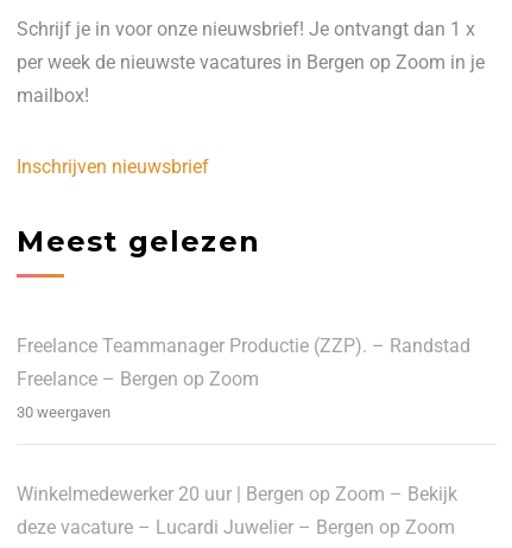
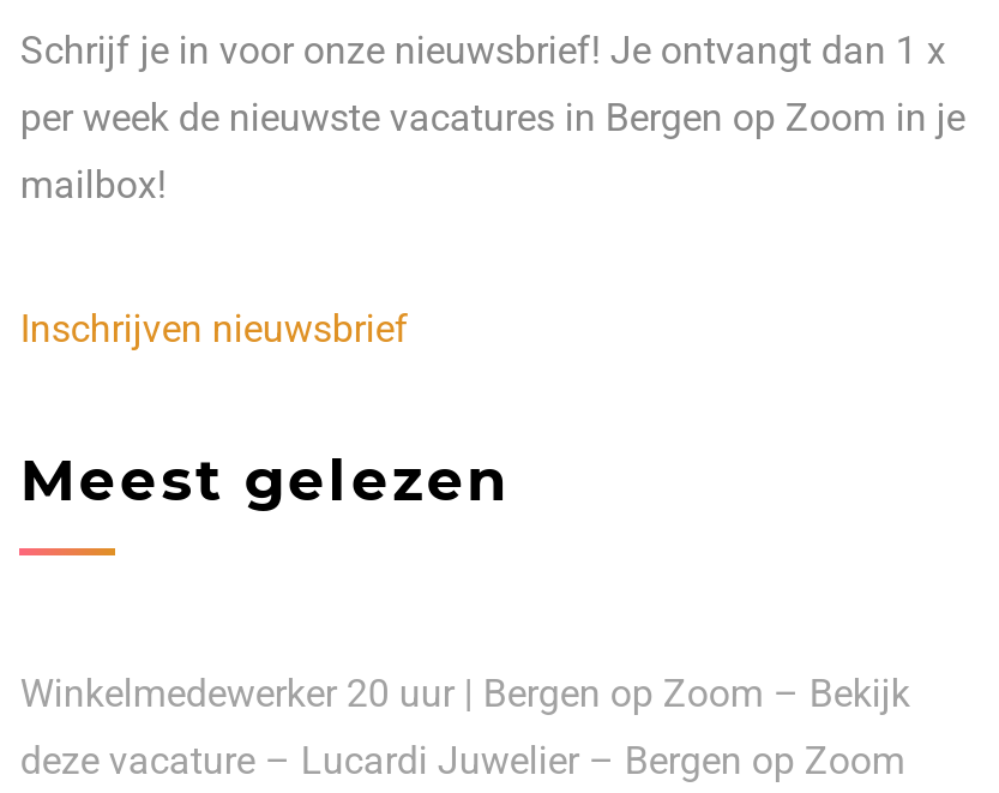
- Freelance Teammanager Productie (ZZP). – Randstad
- Freelance – Bergen op Zoom
- 30 weergaven
